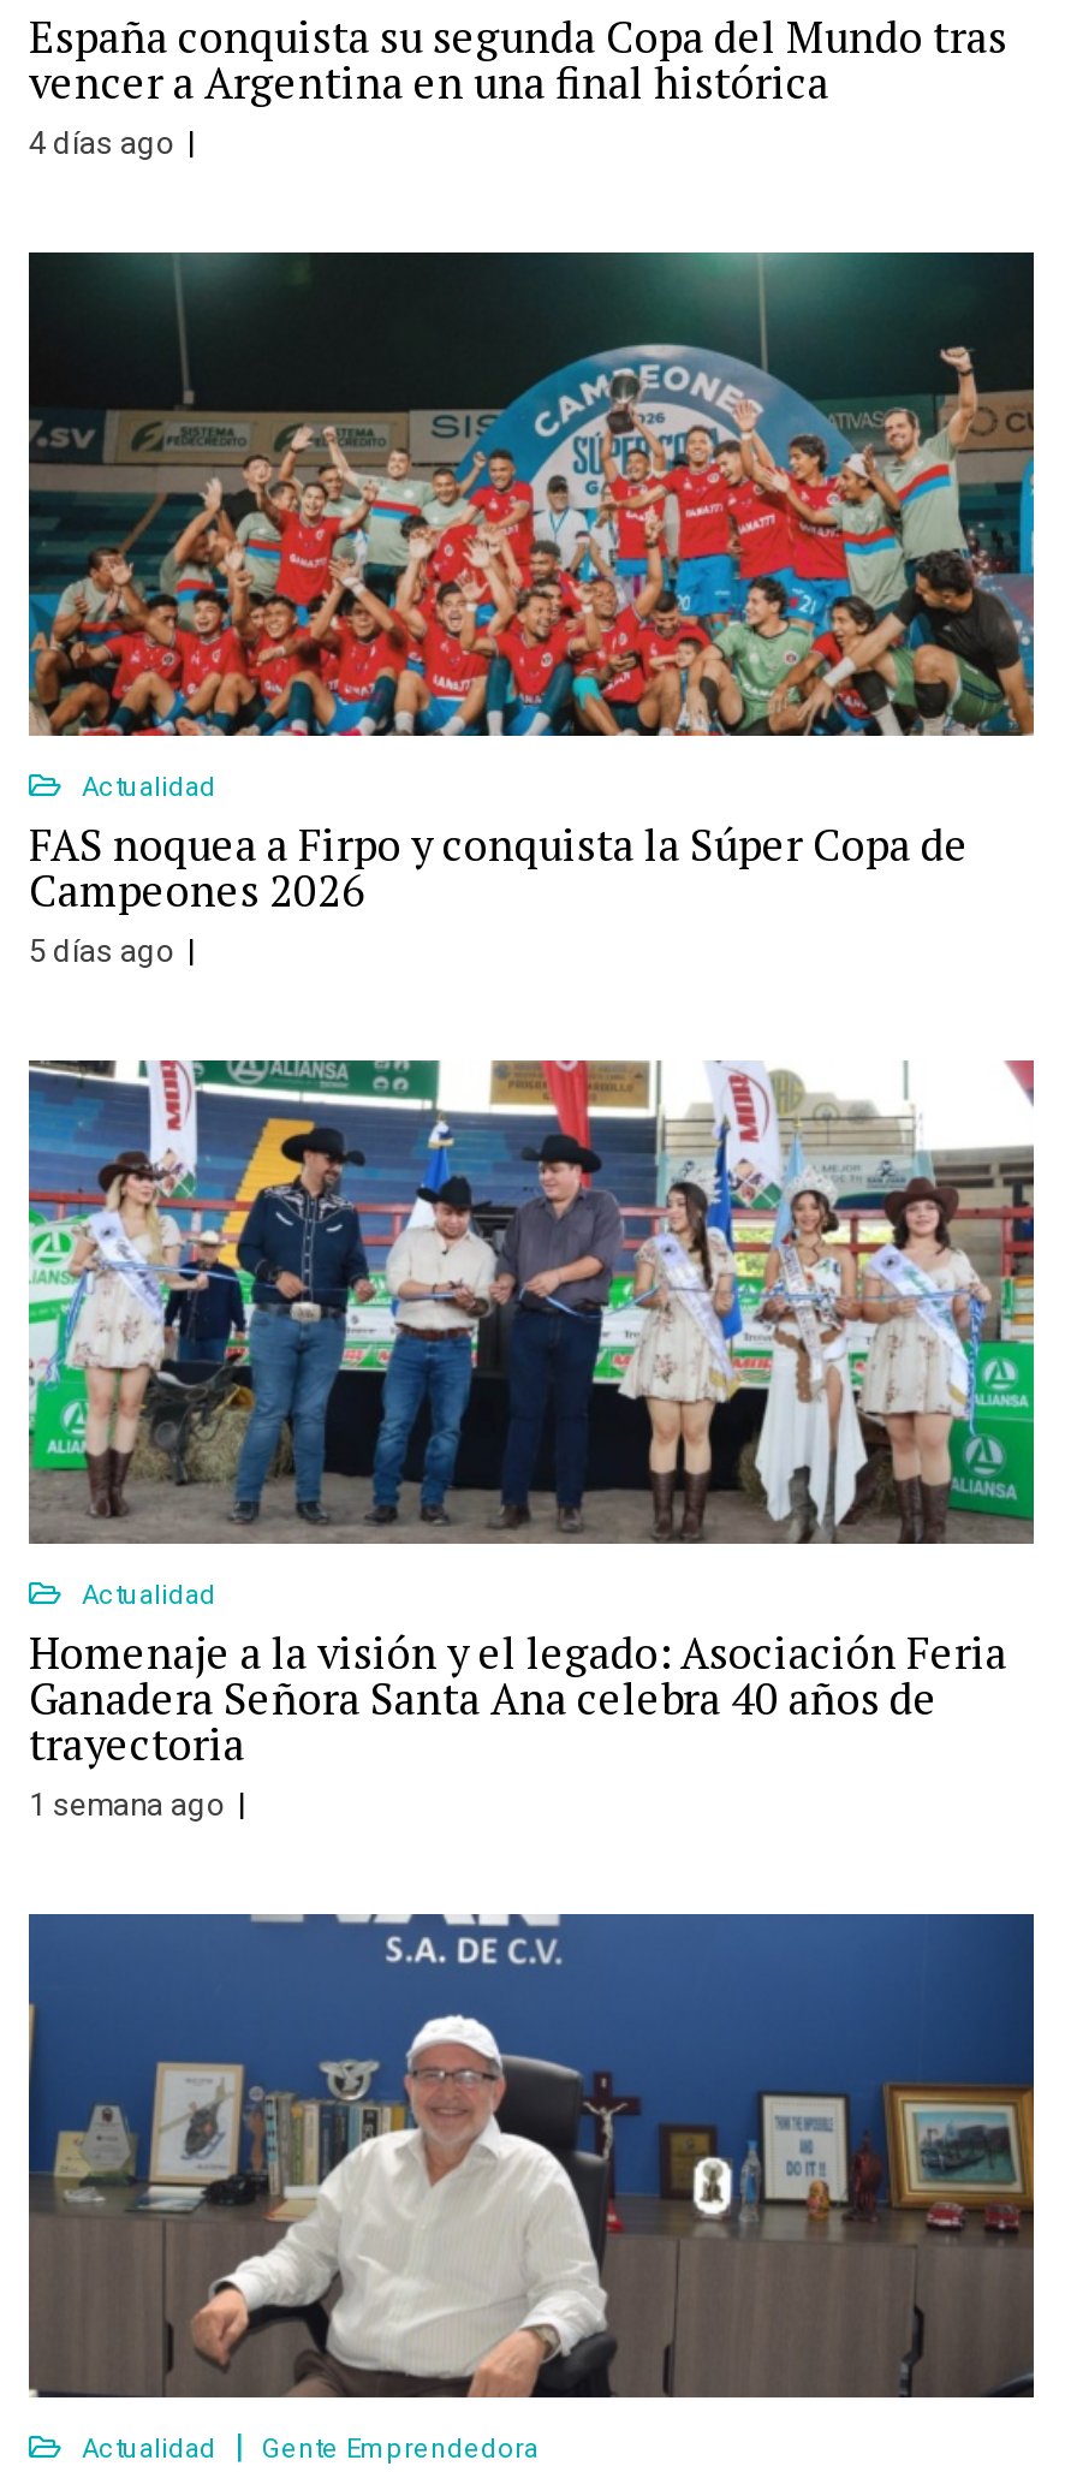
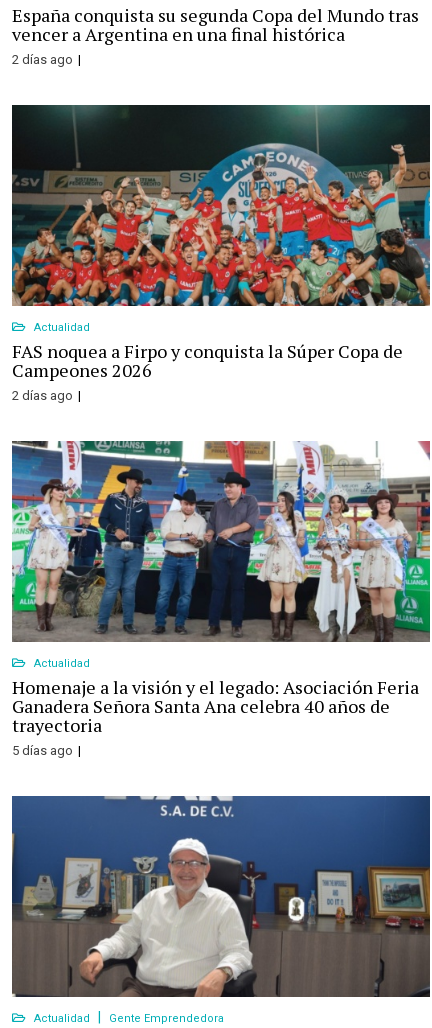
- 4 días ago
+ 2 días ago

- 5 días ago
+ 2 días ago

- 1 semana ago
+ 5 días ago
